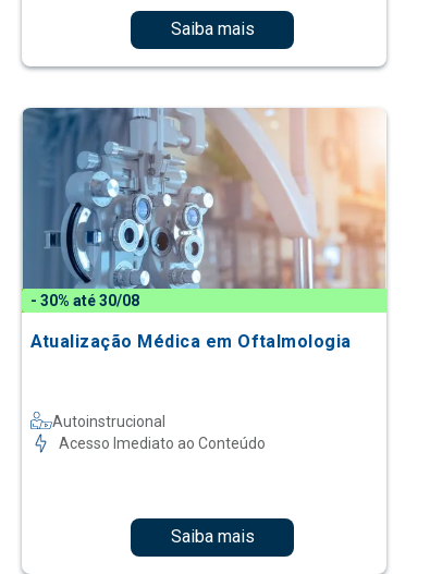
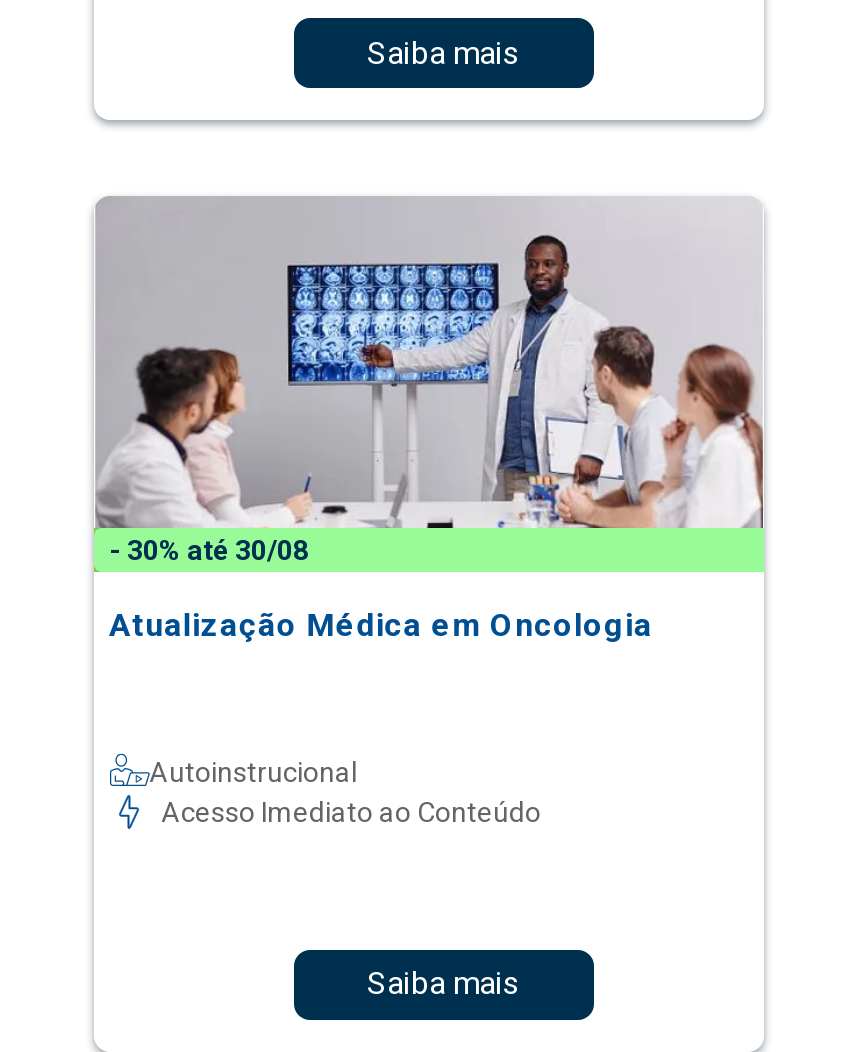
- [image]
- Atualização Médica em Oftalmologia
+ [image]
+ Atualização Médica em Oncologia
